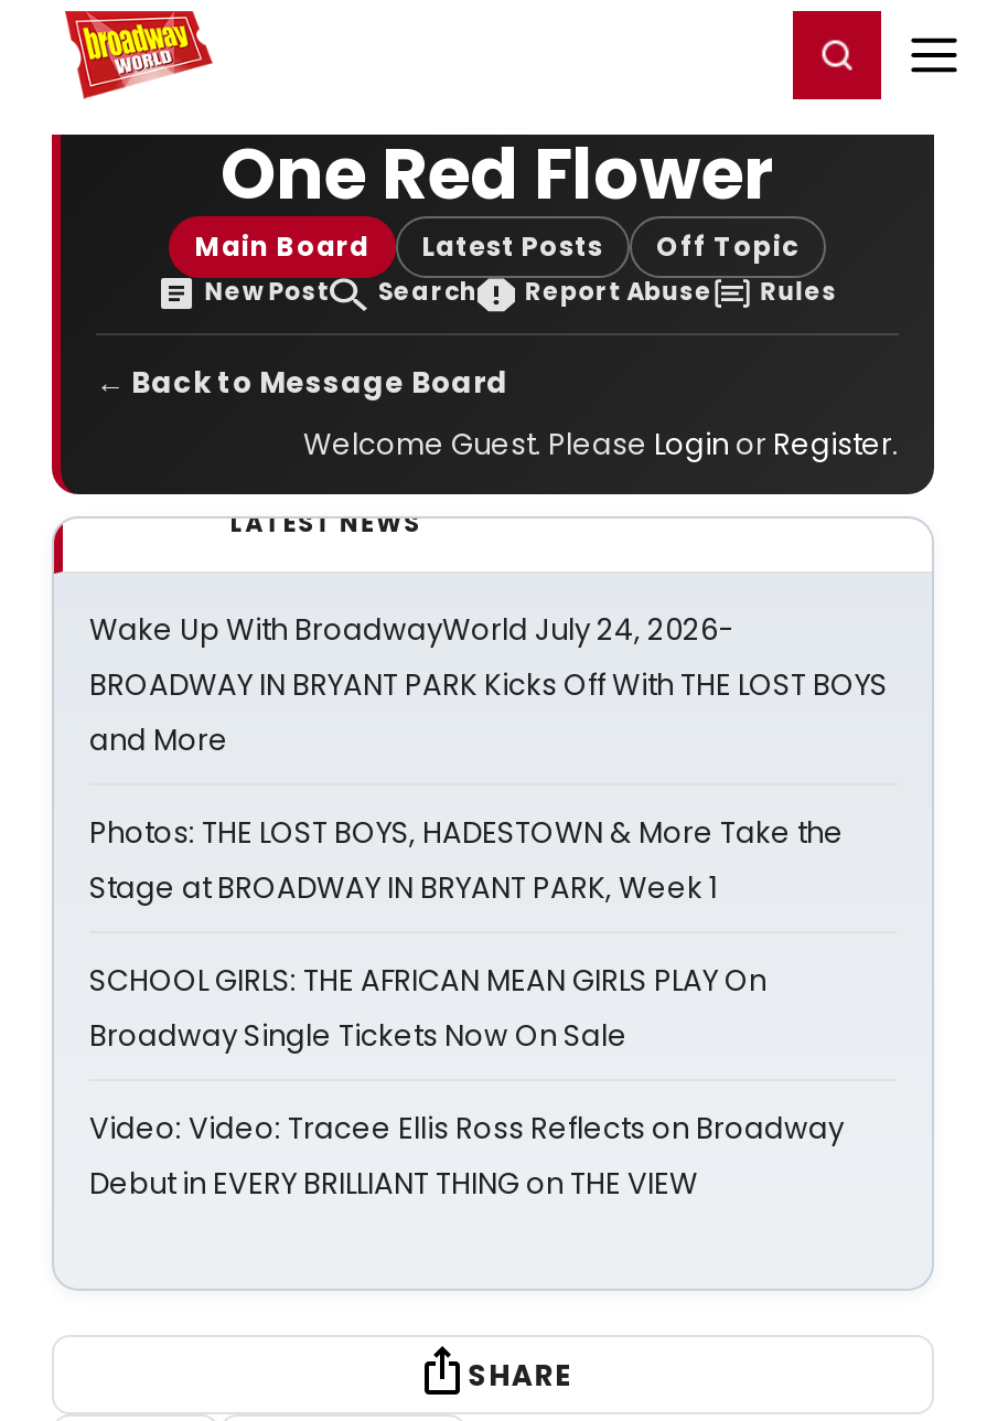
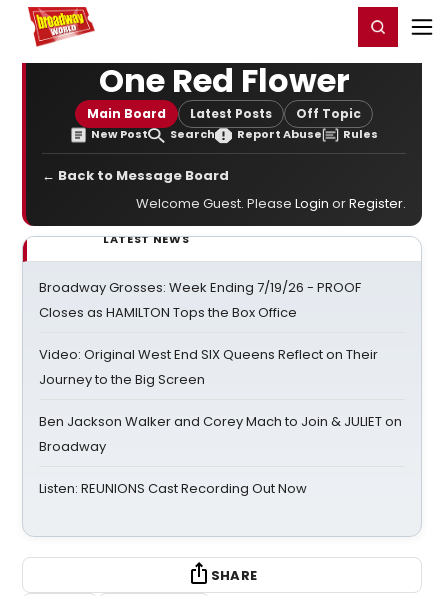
- Wake Up With BroadwayWorld July 24, 2026-
- BROADWAY IN BRYANT PARK Kicks Off With THE LOST BOYS
- and More
+ Broadway Grosses: Week Ending 7/19/26 - PROOF
+ Closes as HAMILTON Tops the Box Office

- Photos: THE LOST BOYS, HADESTOWN & More Take the
- Stage at BROADWAY IN BRYANT PARK, Week 1
+ Video: Original West End SIX Queens Reflect on Their
+ Journey to the Big Screen

- SCHOOL GIRLS: THE AFRICAN MEAN GIRLS PLAY On
- Broadway Single Tickets Now On Sale
+ Ben Jackson Walker and Corey Mach to Join & JULIET on
+ Broadway

- Video: Video: Tracee Ellis Ross Reflects on Broadway
- Debut in EVERY BRILLIANT THING on THE VIEW
+ Listen: REUNIONS Cast Recording Out Now
